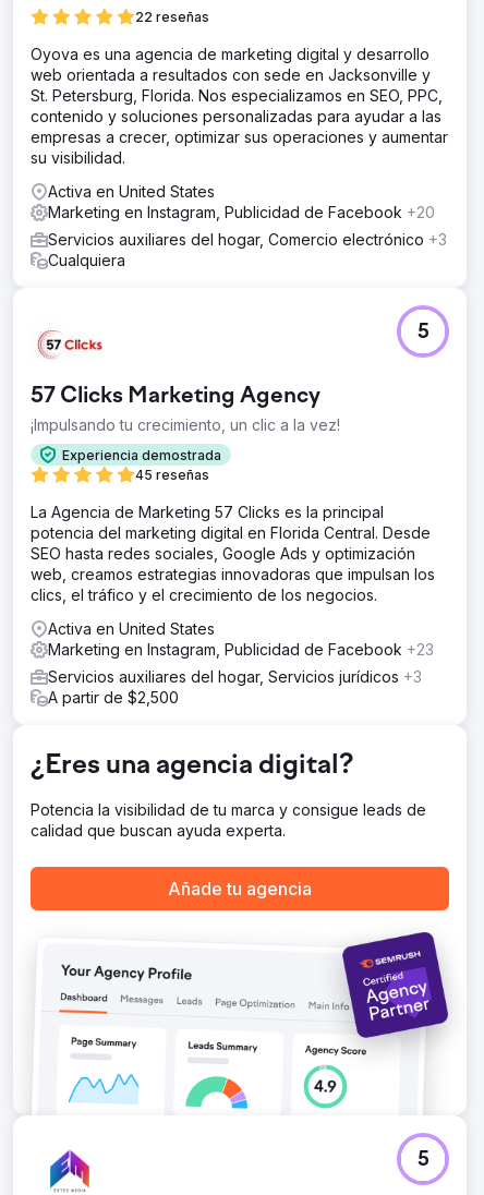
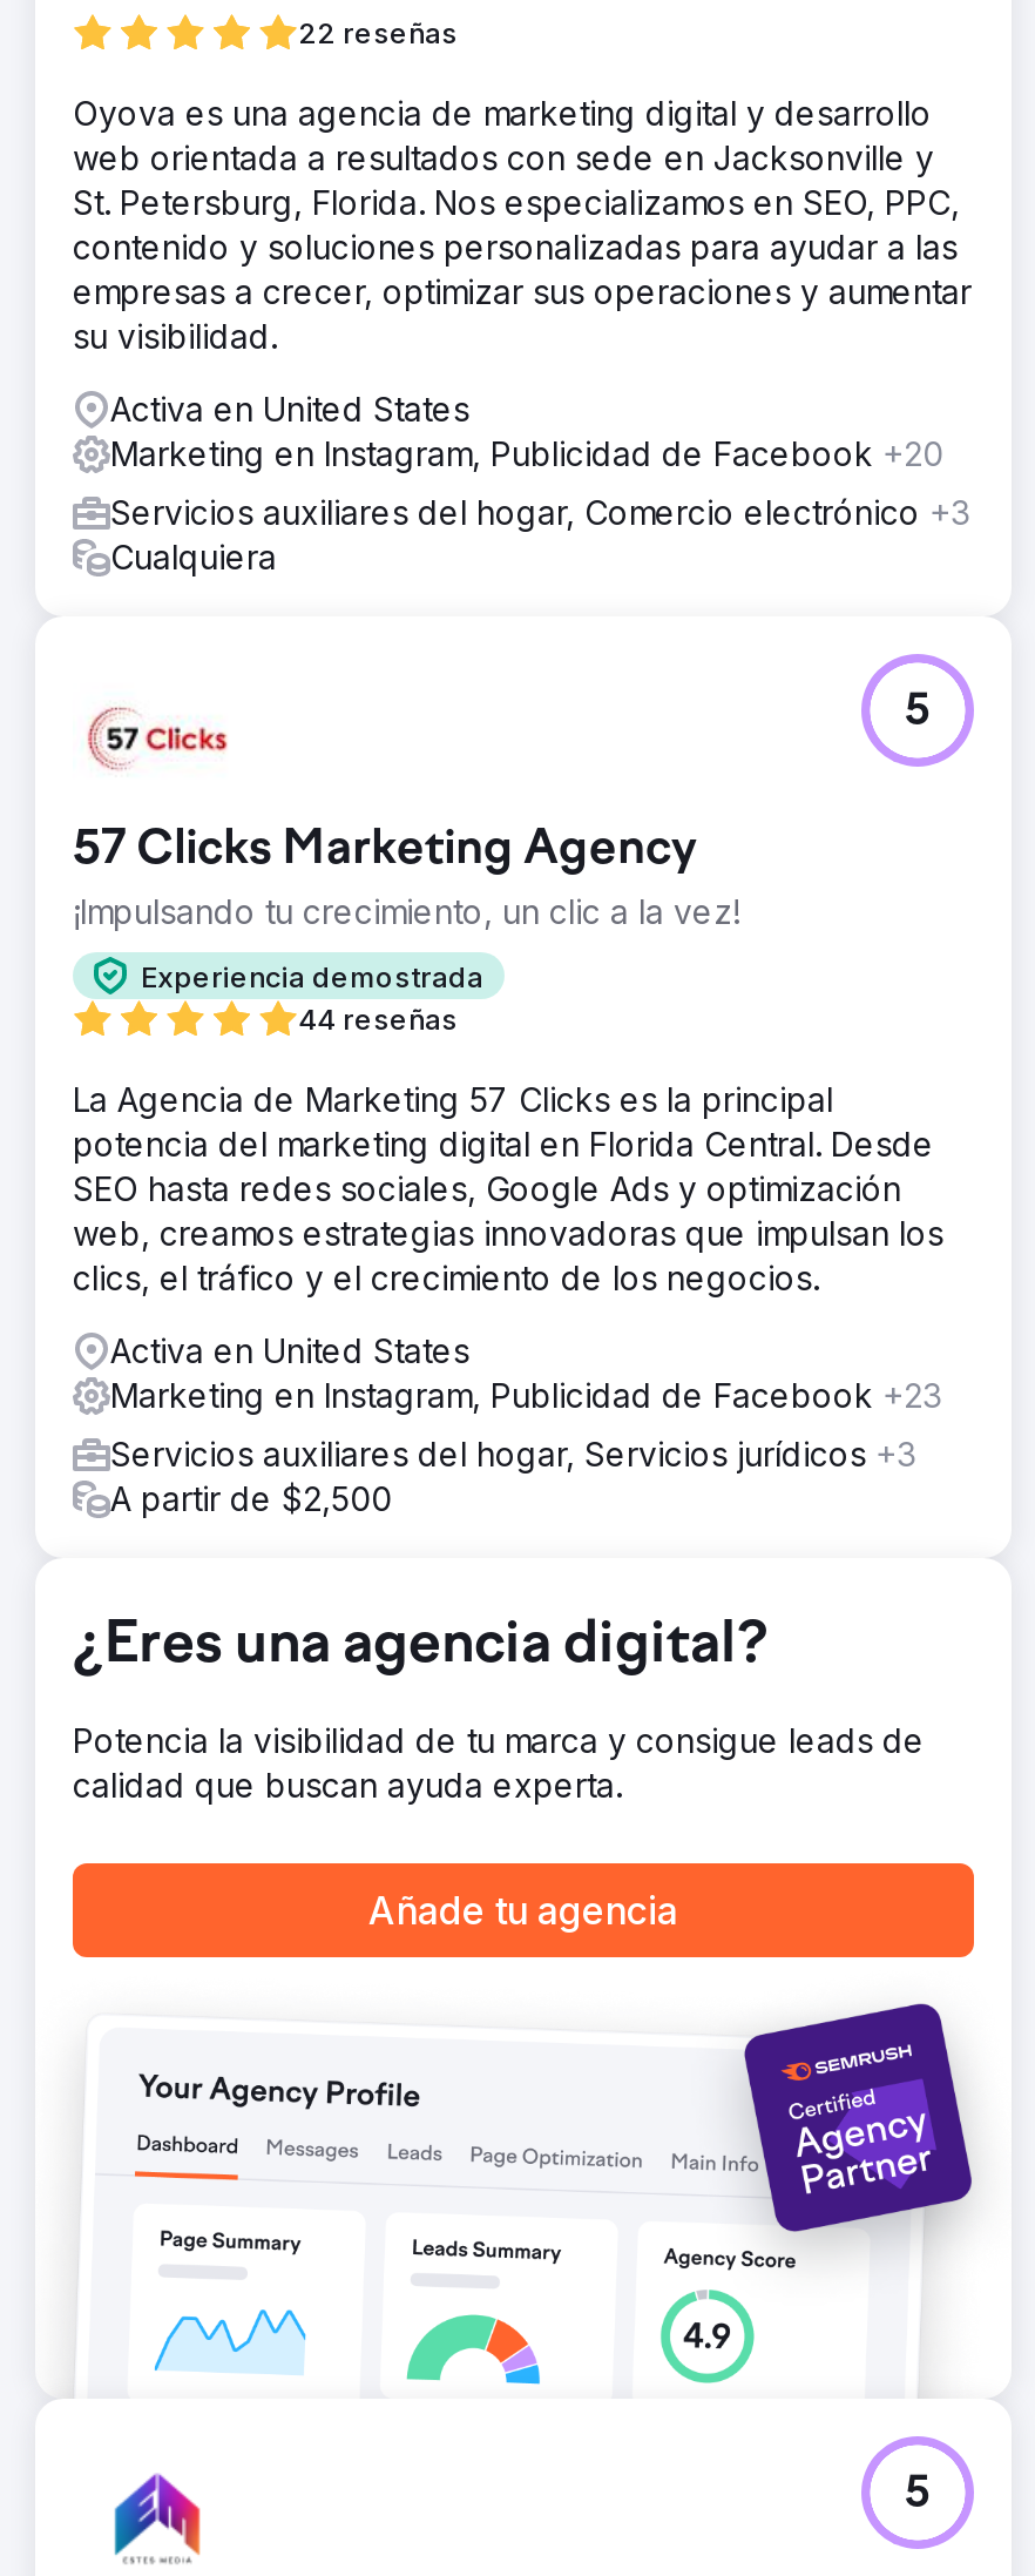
- 45 reseñas
+ 44 reseñas
